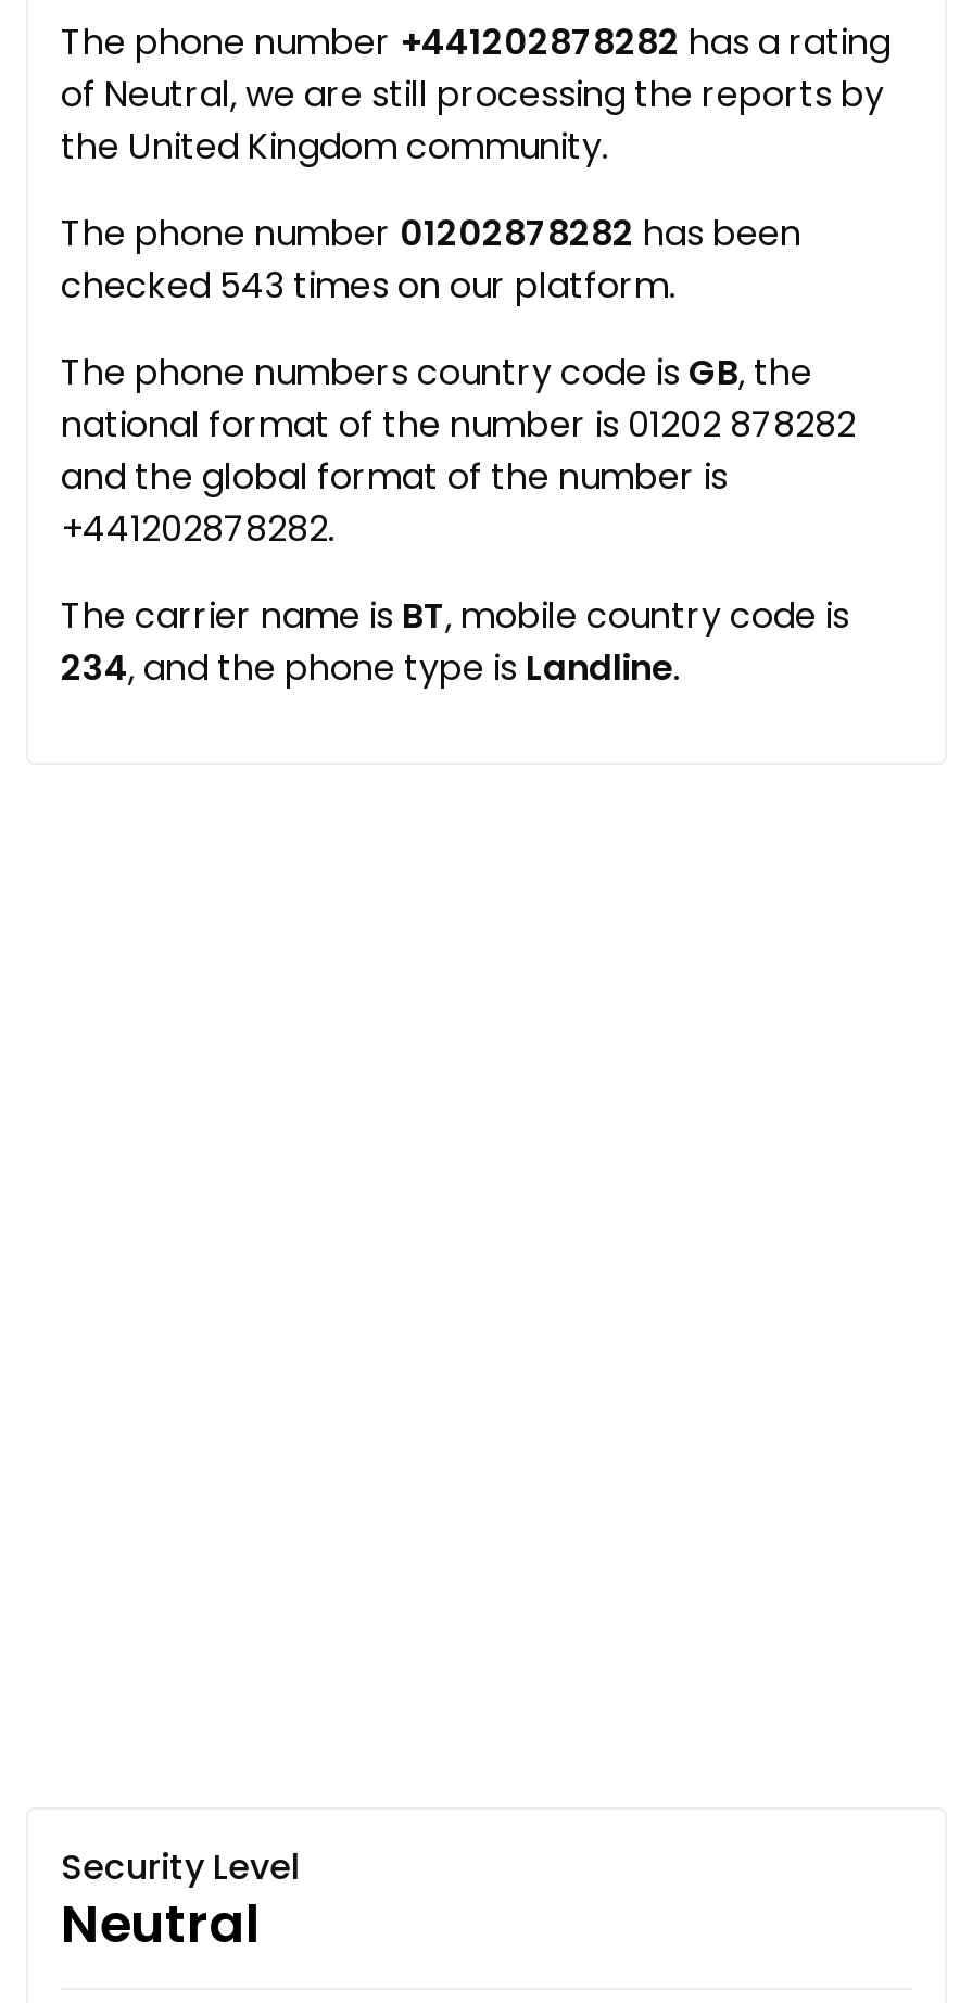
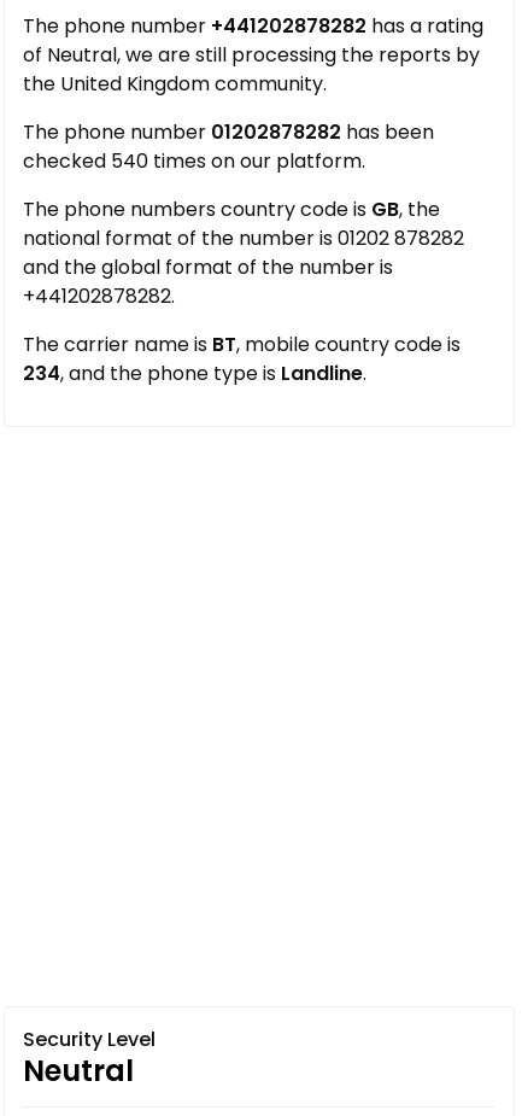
- checked 543 times on our platform.
+ checked 540 times on our platform.
